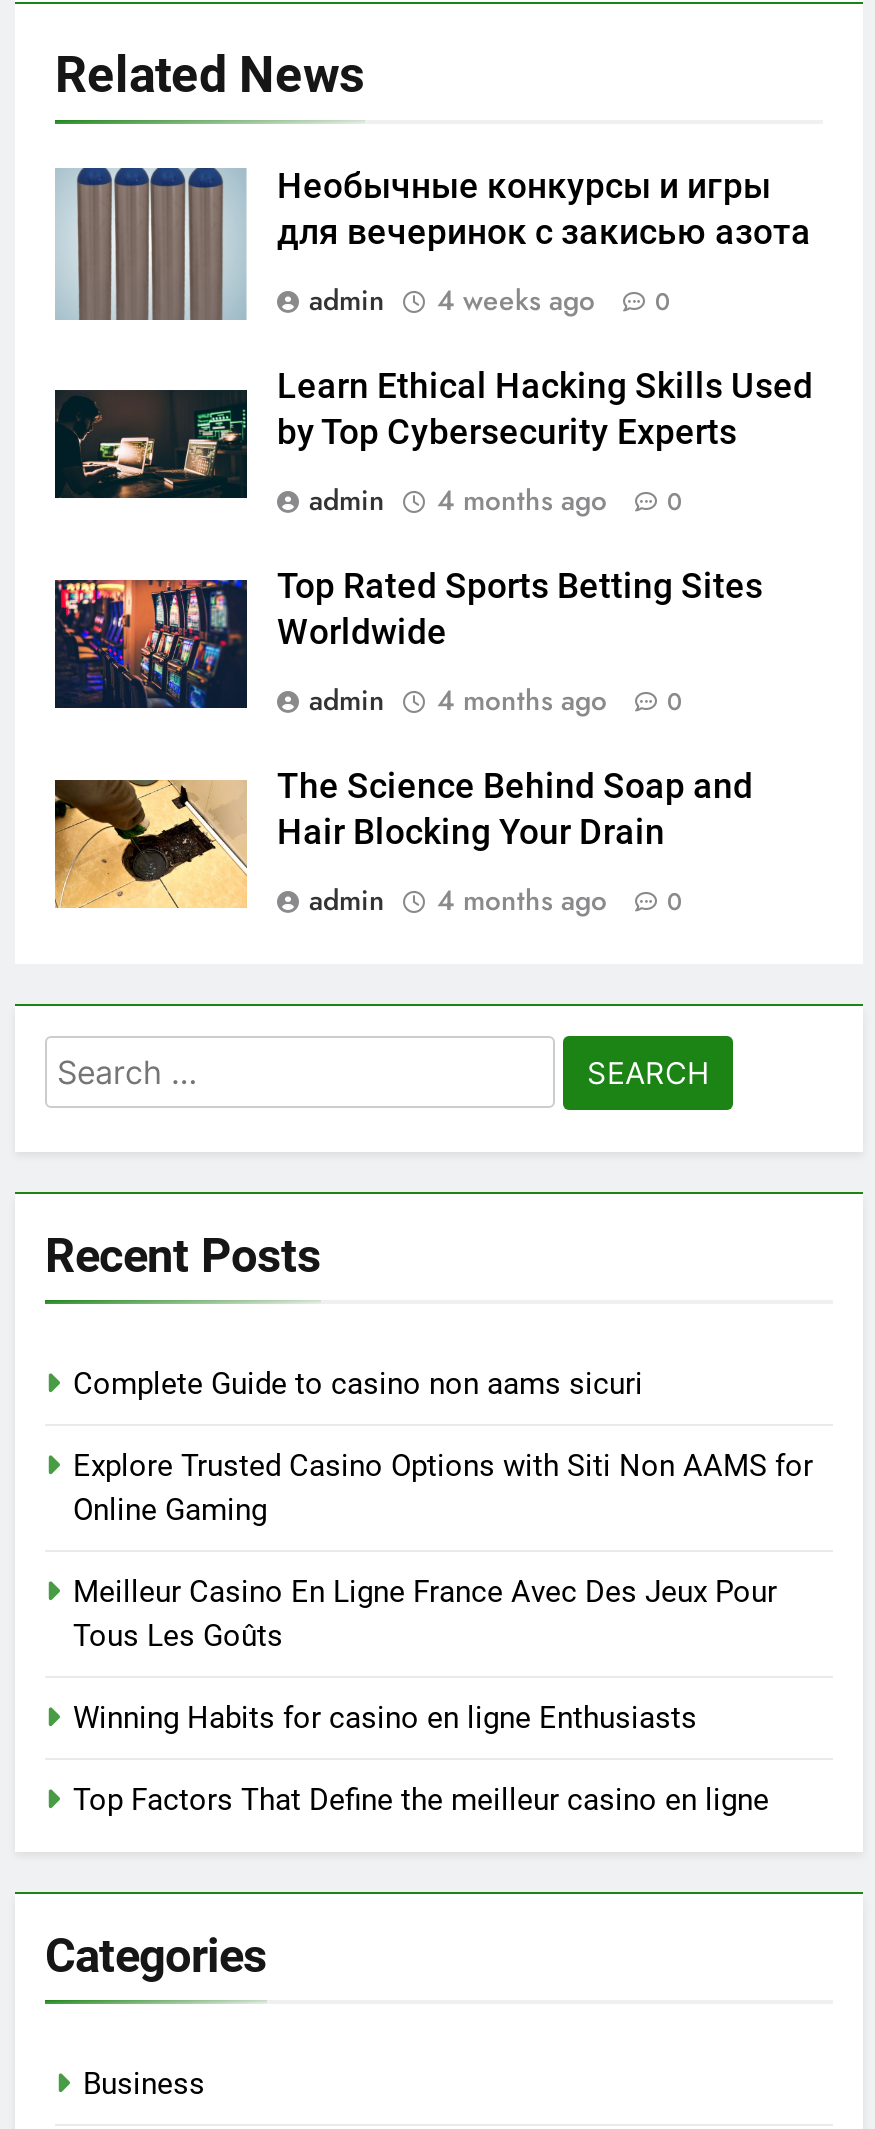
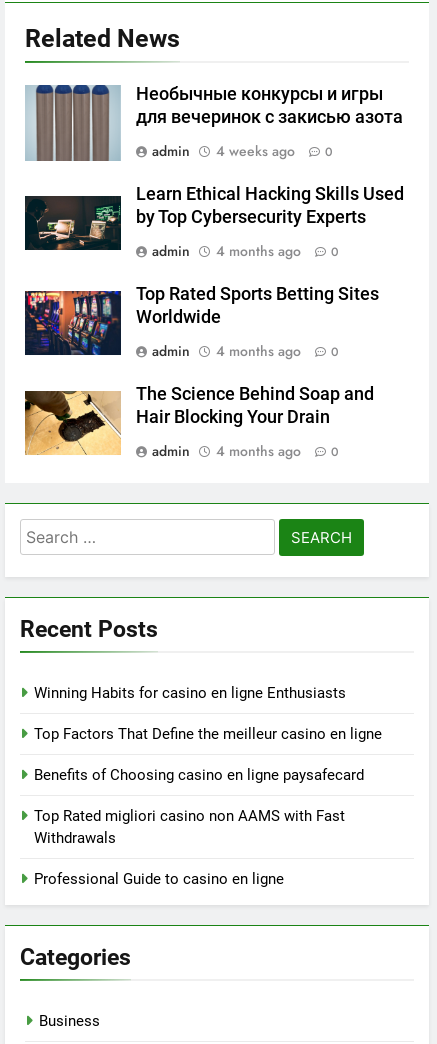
- Complete Guide to casino non aams sicuri
- Explore Trusted Casino Options with Siti Non AAMS for
- Online Gaming
- Meilleur Casino En Ligne France Avec Des Jeux Pour
- Tous Les Goûts

moved up: Winning Habits for casino en ligne Enthusiasts | Top Factors That Define the meilleur casino en ligne

+ Benefits of Choosing casino en ligne paysafecard
+ Top Rated migliori casino non AAMS with Fast
+ Withdrawals
+ Professional Guide to casino en ligne
